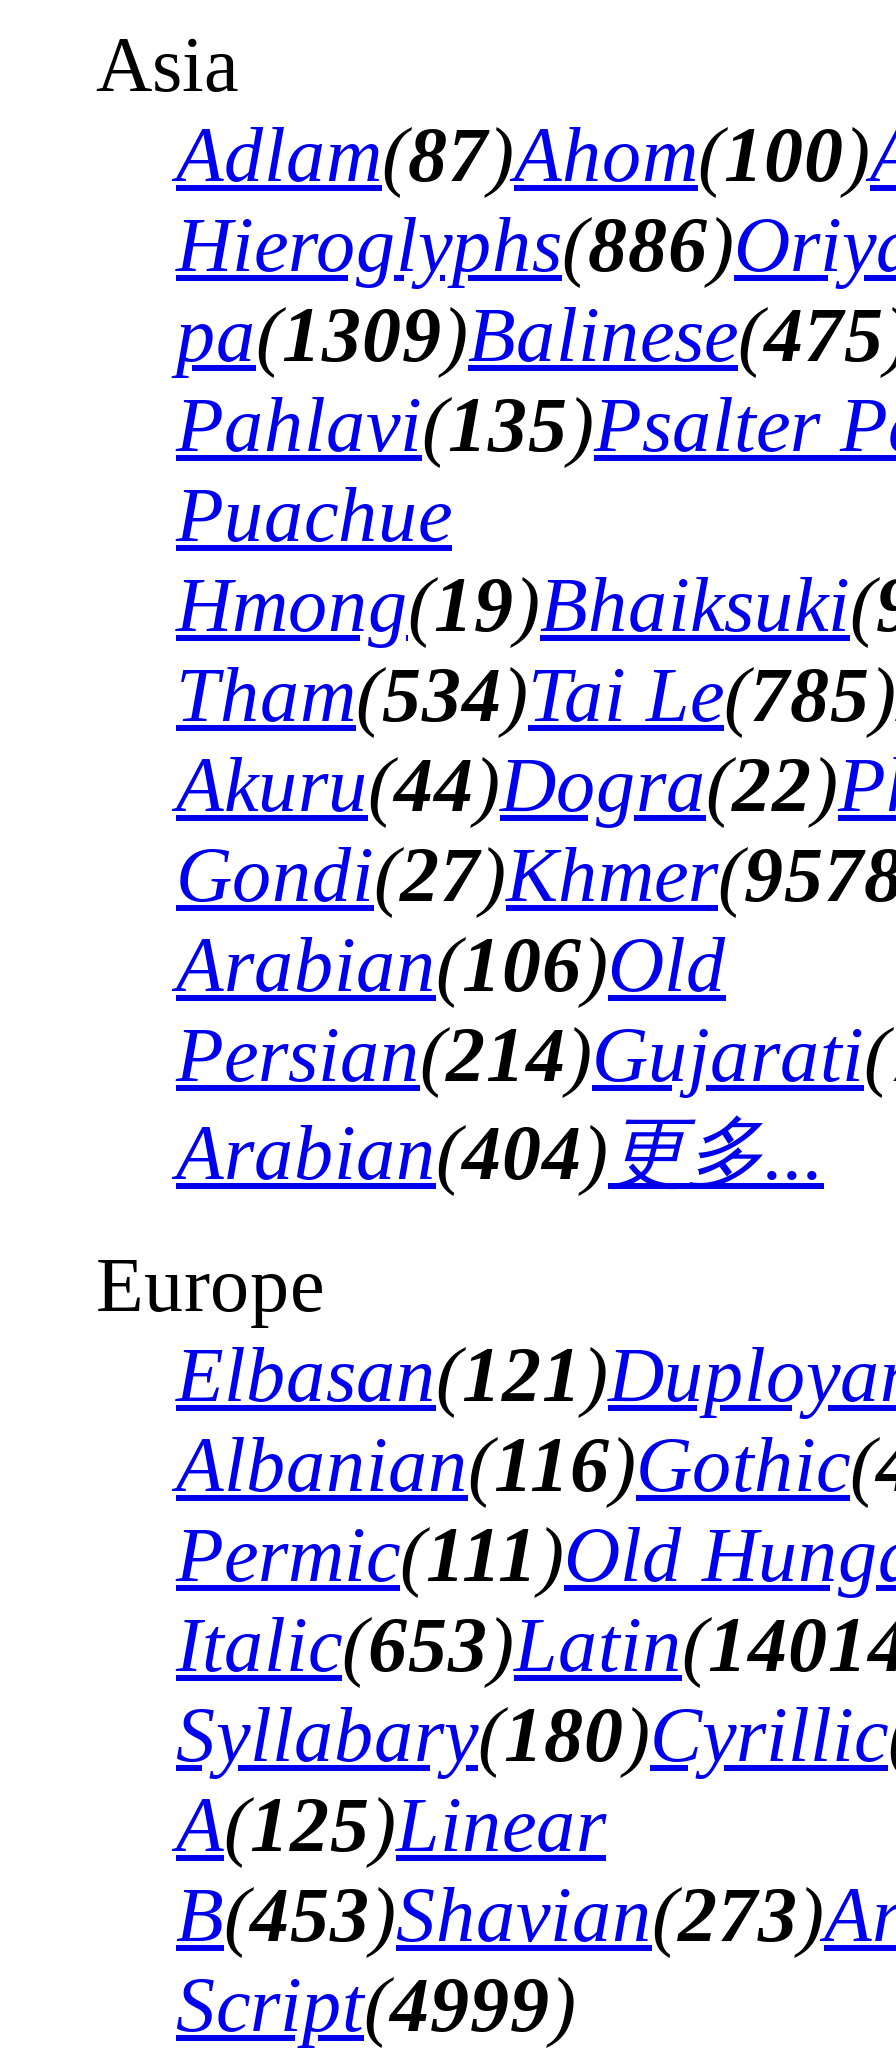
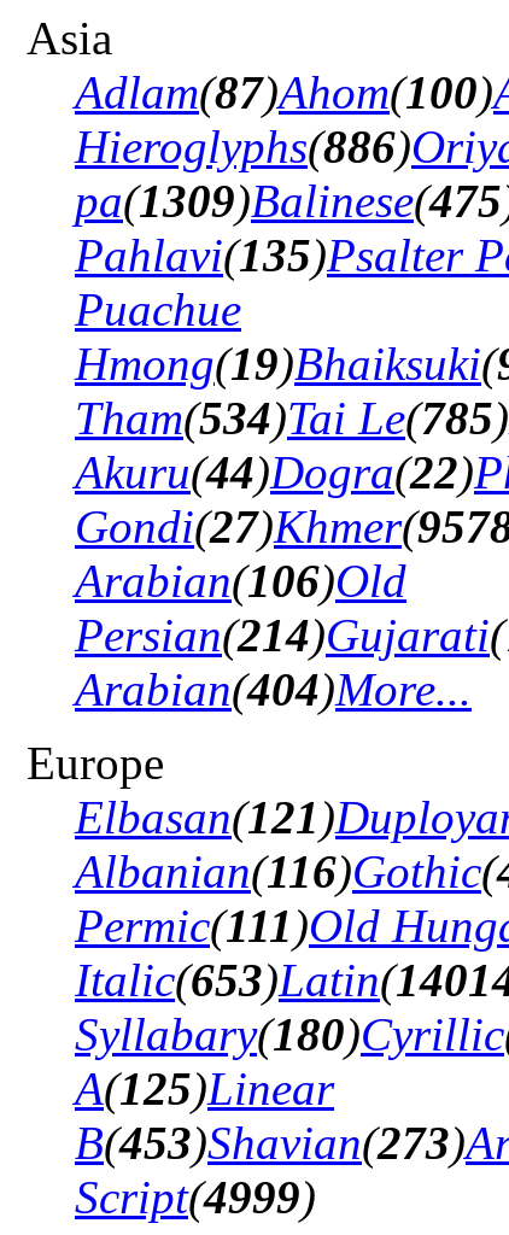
- Arabian(404)更多...
+ Arabian(404)More...
